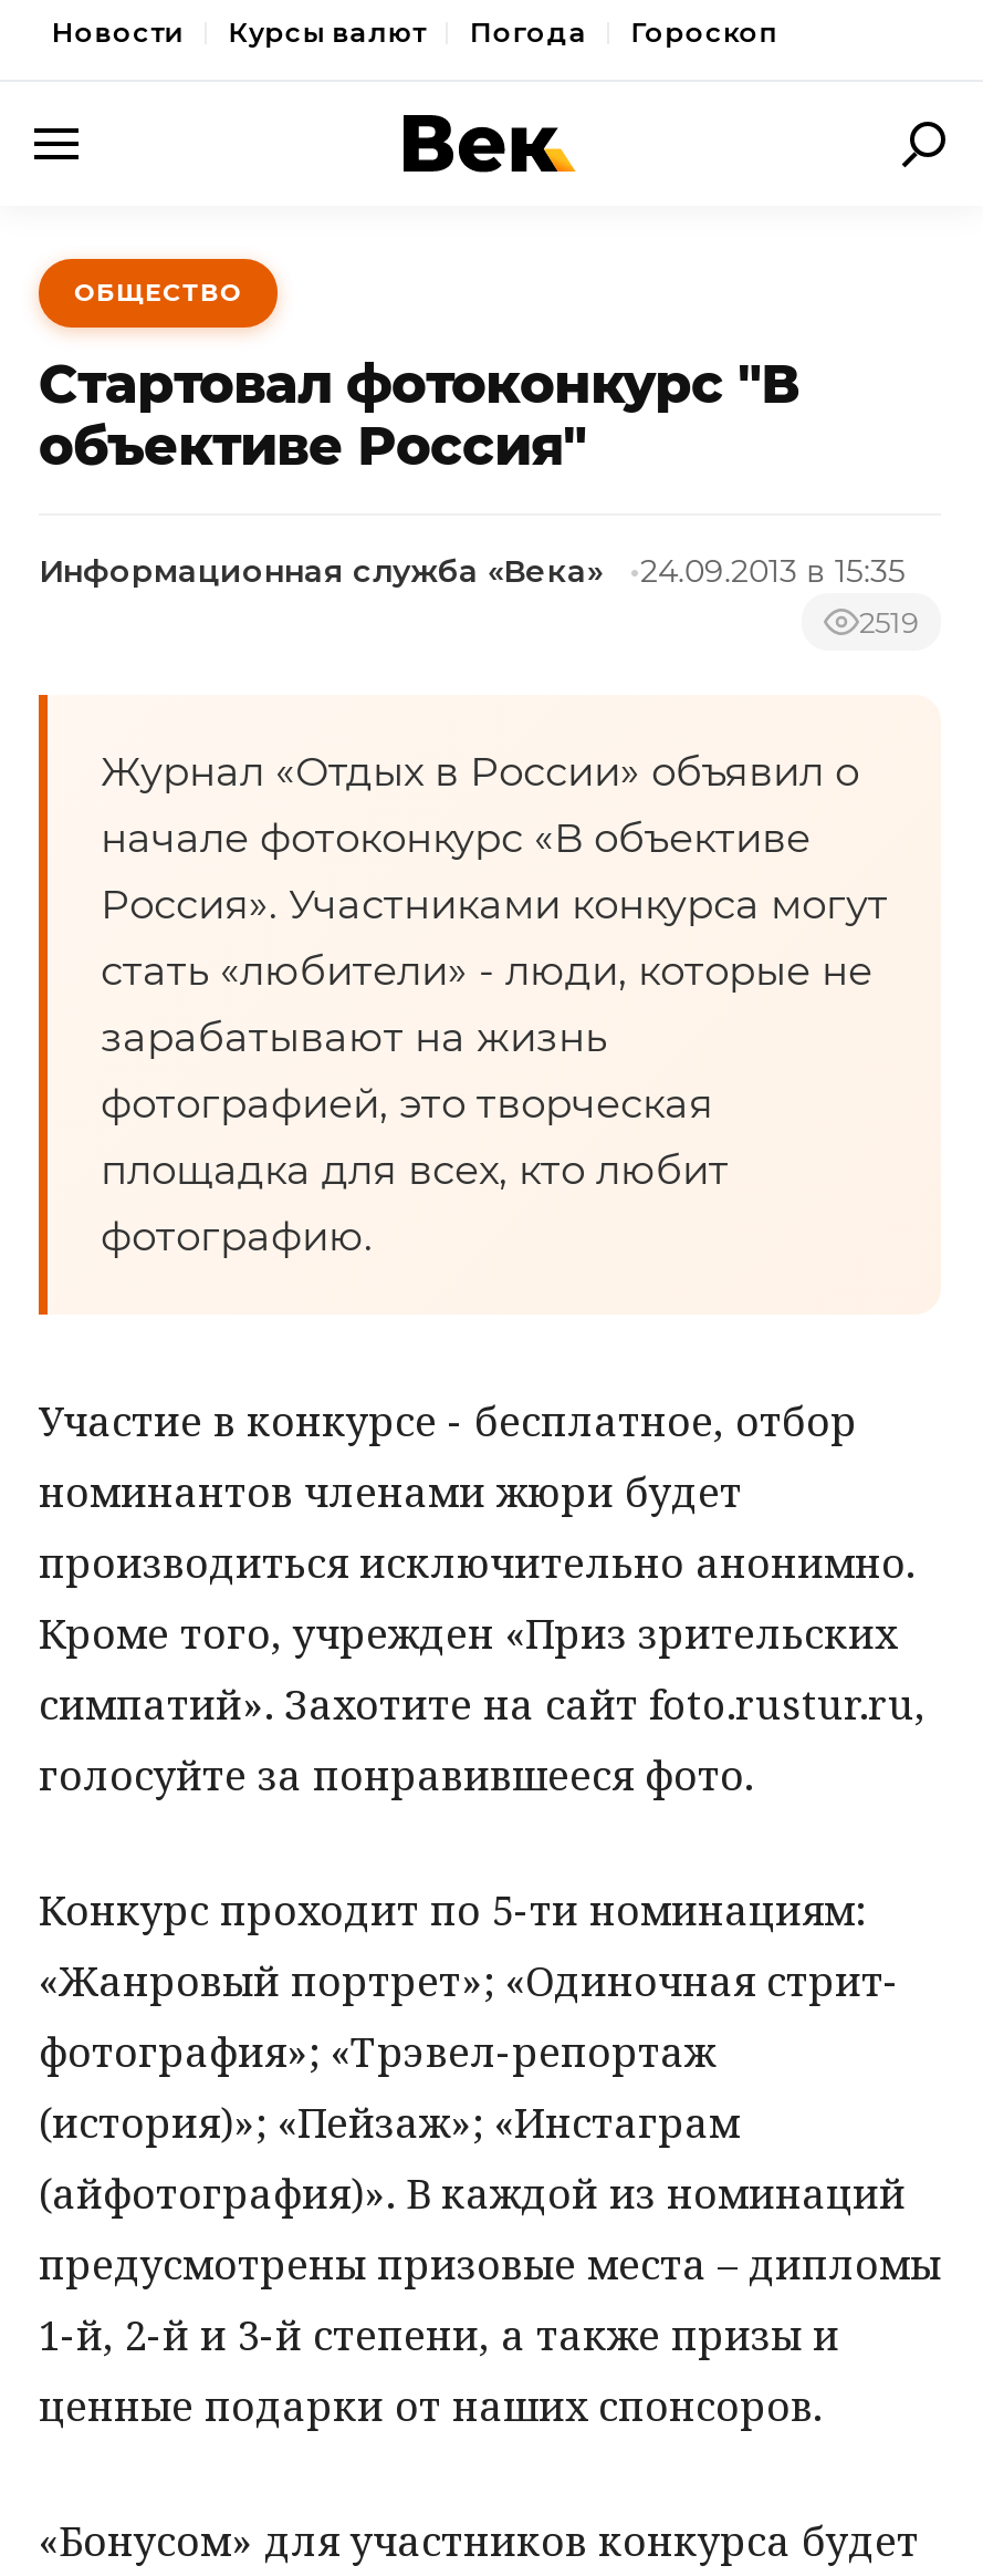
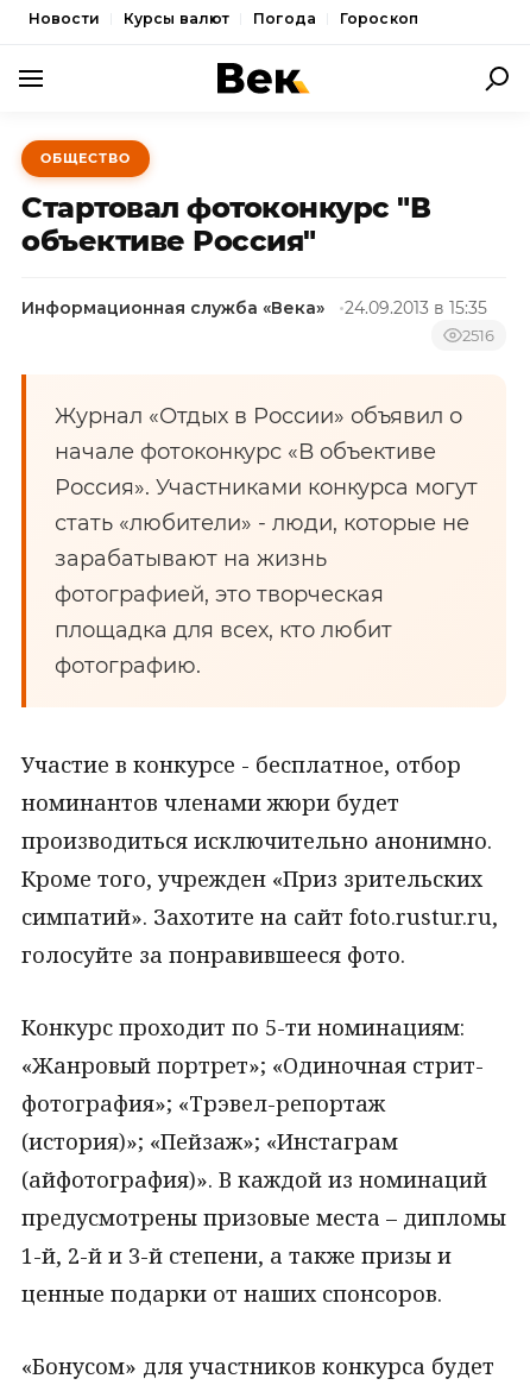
- 2519
+ 2516
